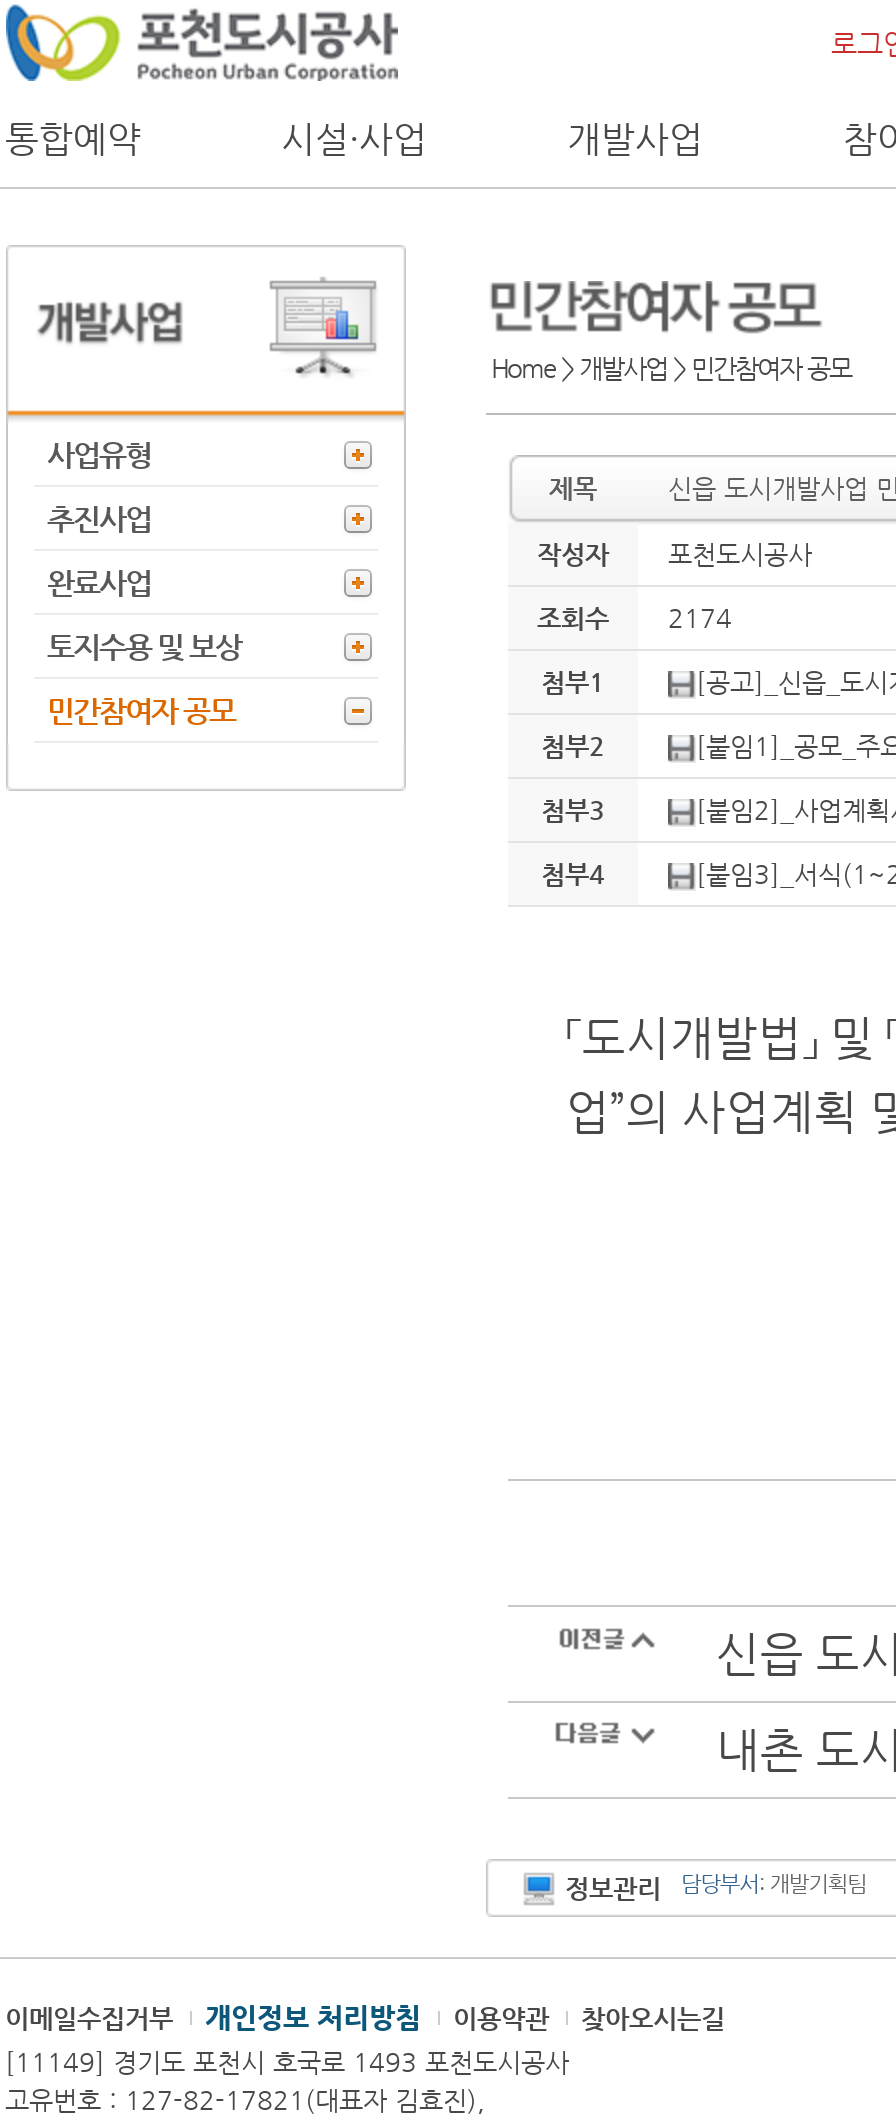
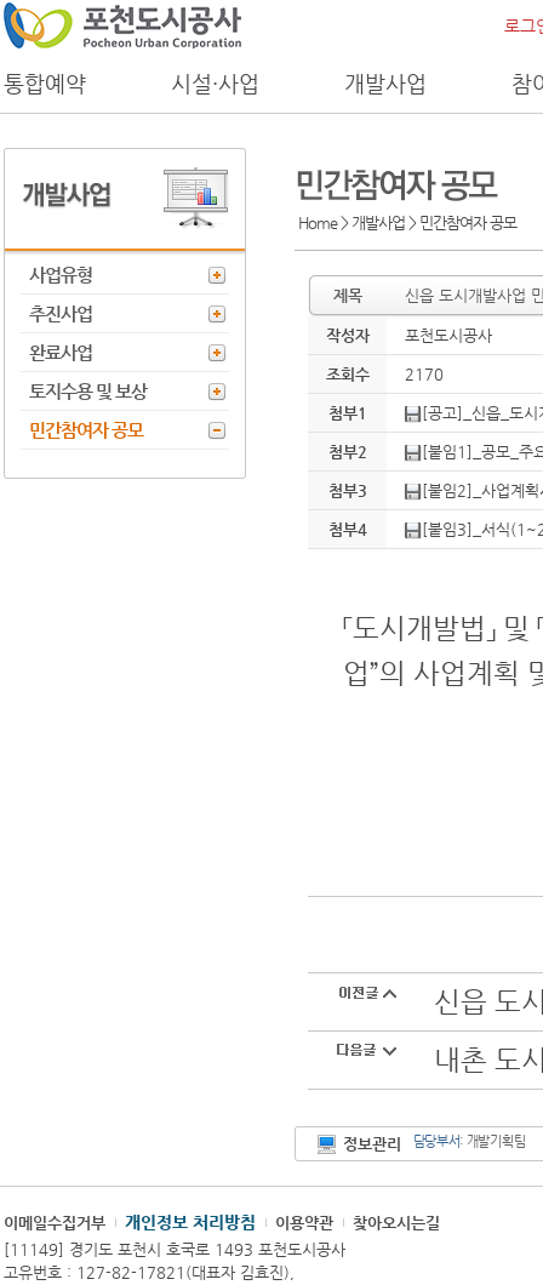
- 조회수 2174
+ 조회수 2170
